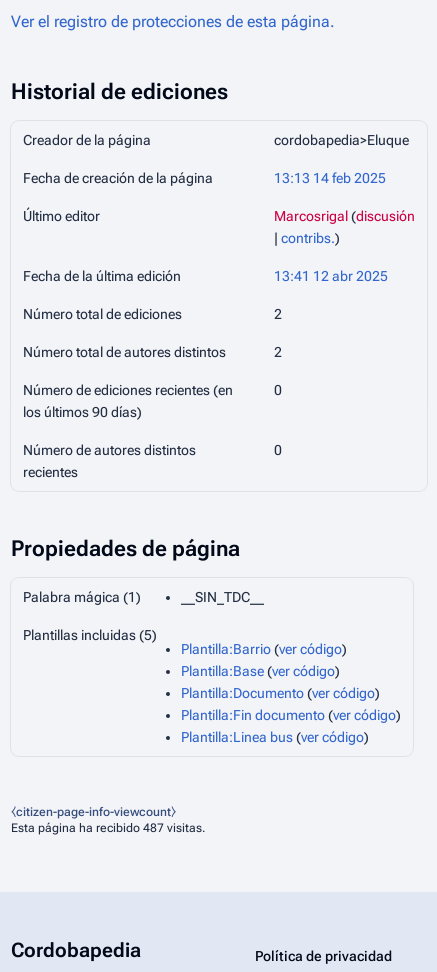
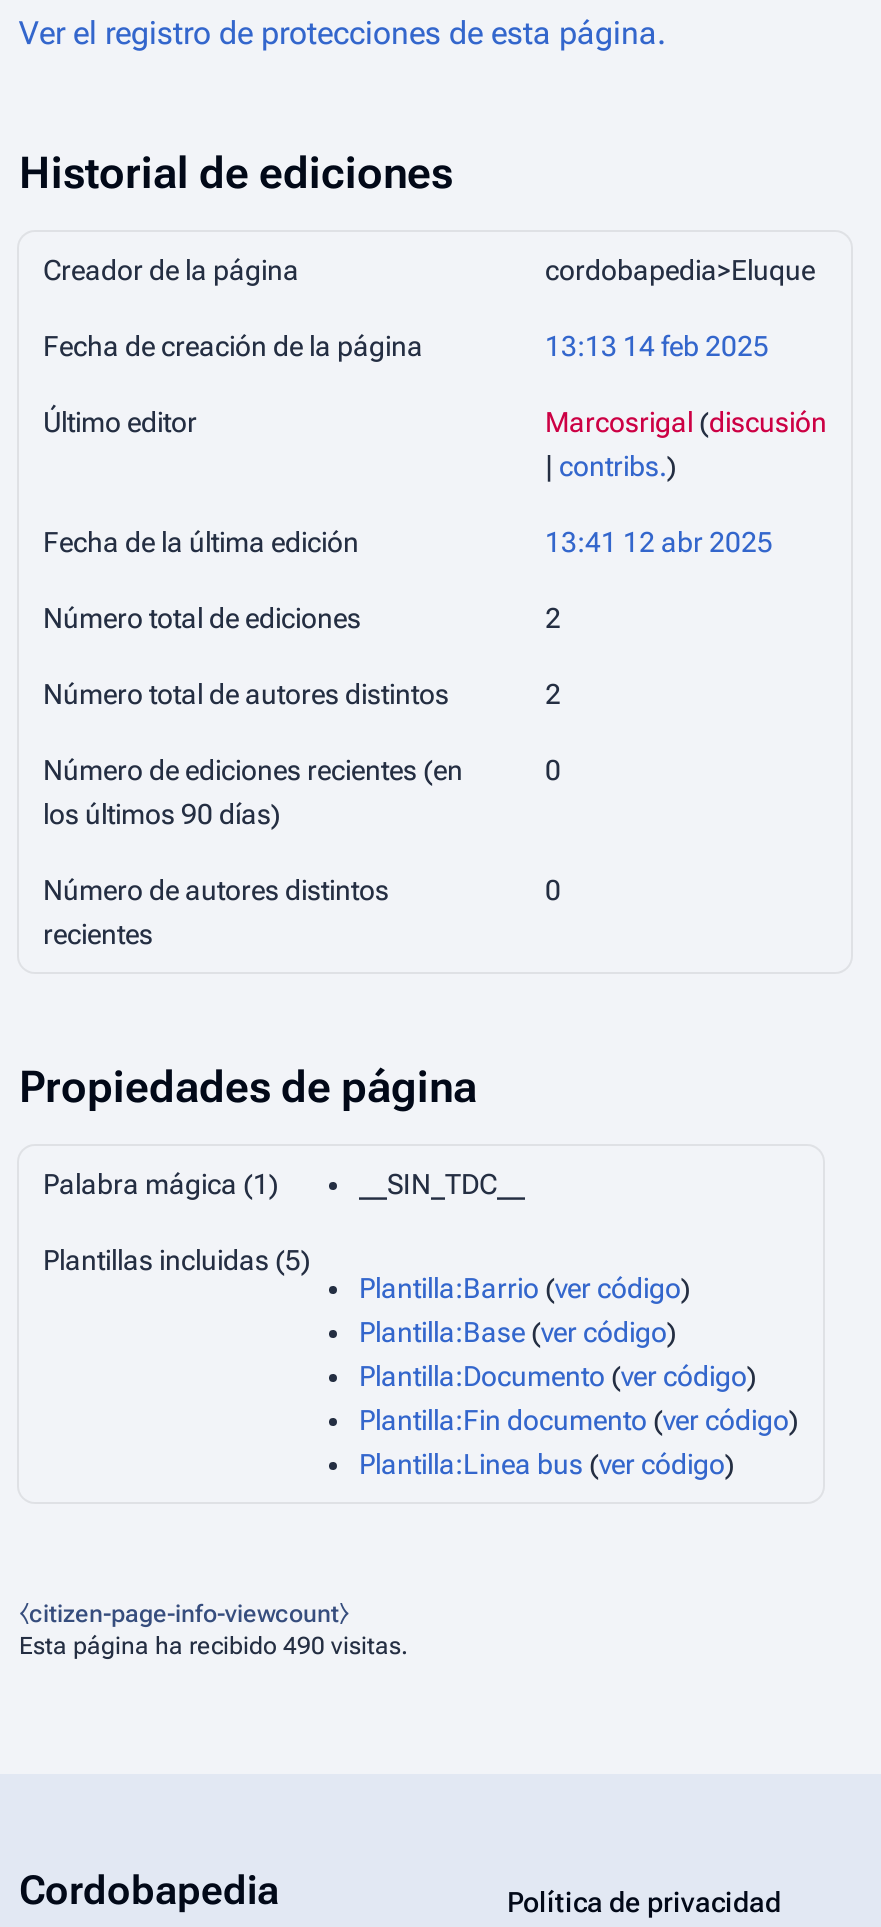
- Esta página ha recibido 487 visitas.
+ Esta página ha recibido 490 visitas.
